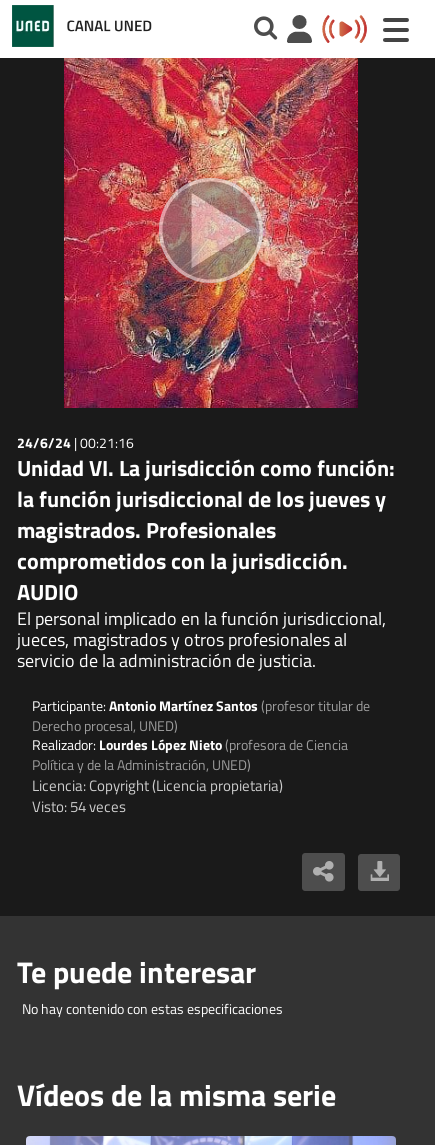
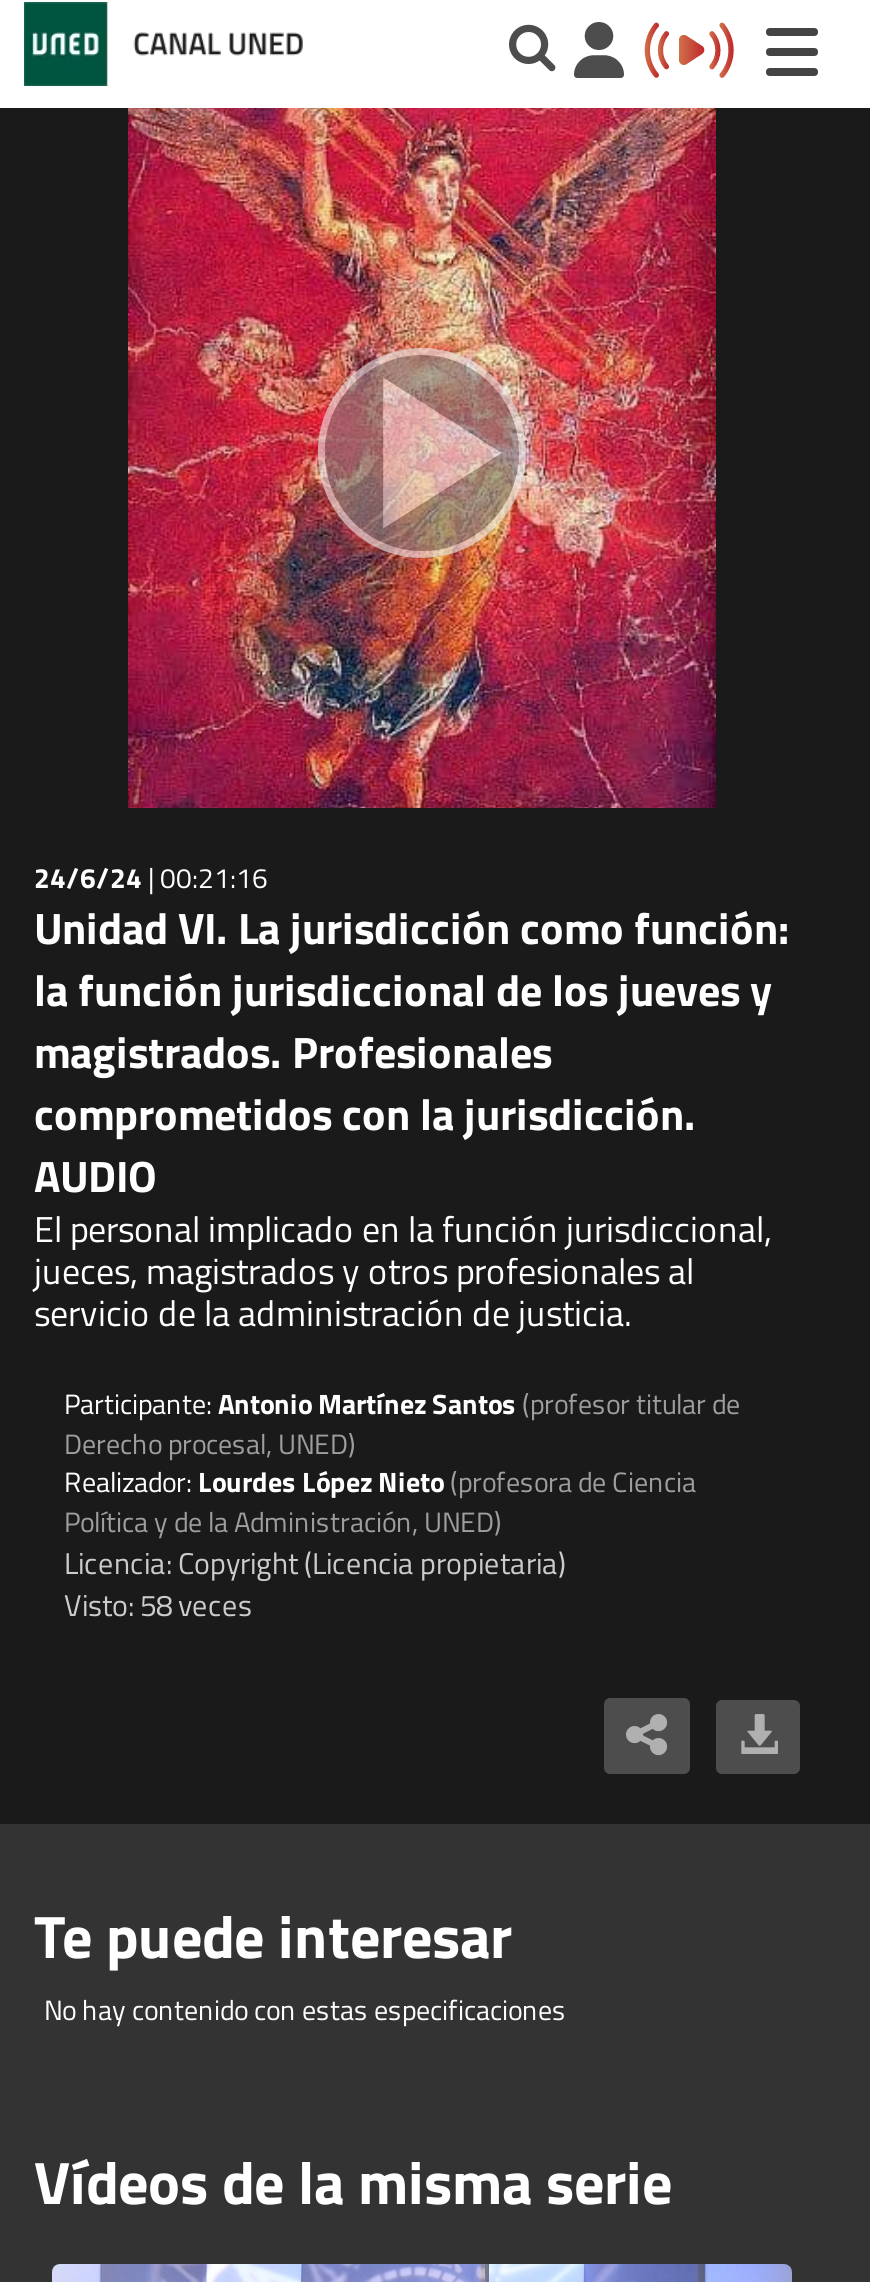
- Visto: 54 veces
+ Visto: 58 veces
